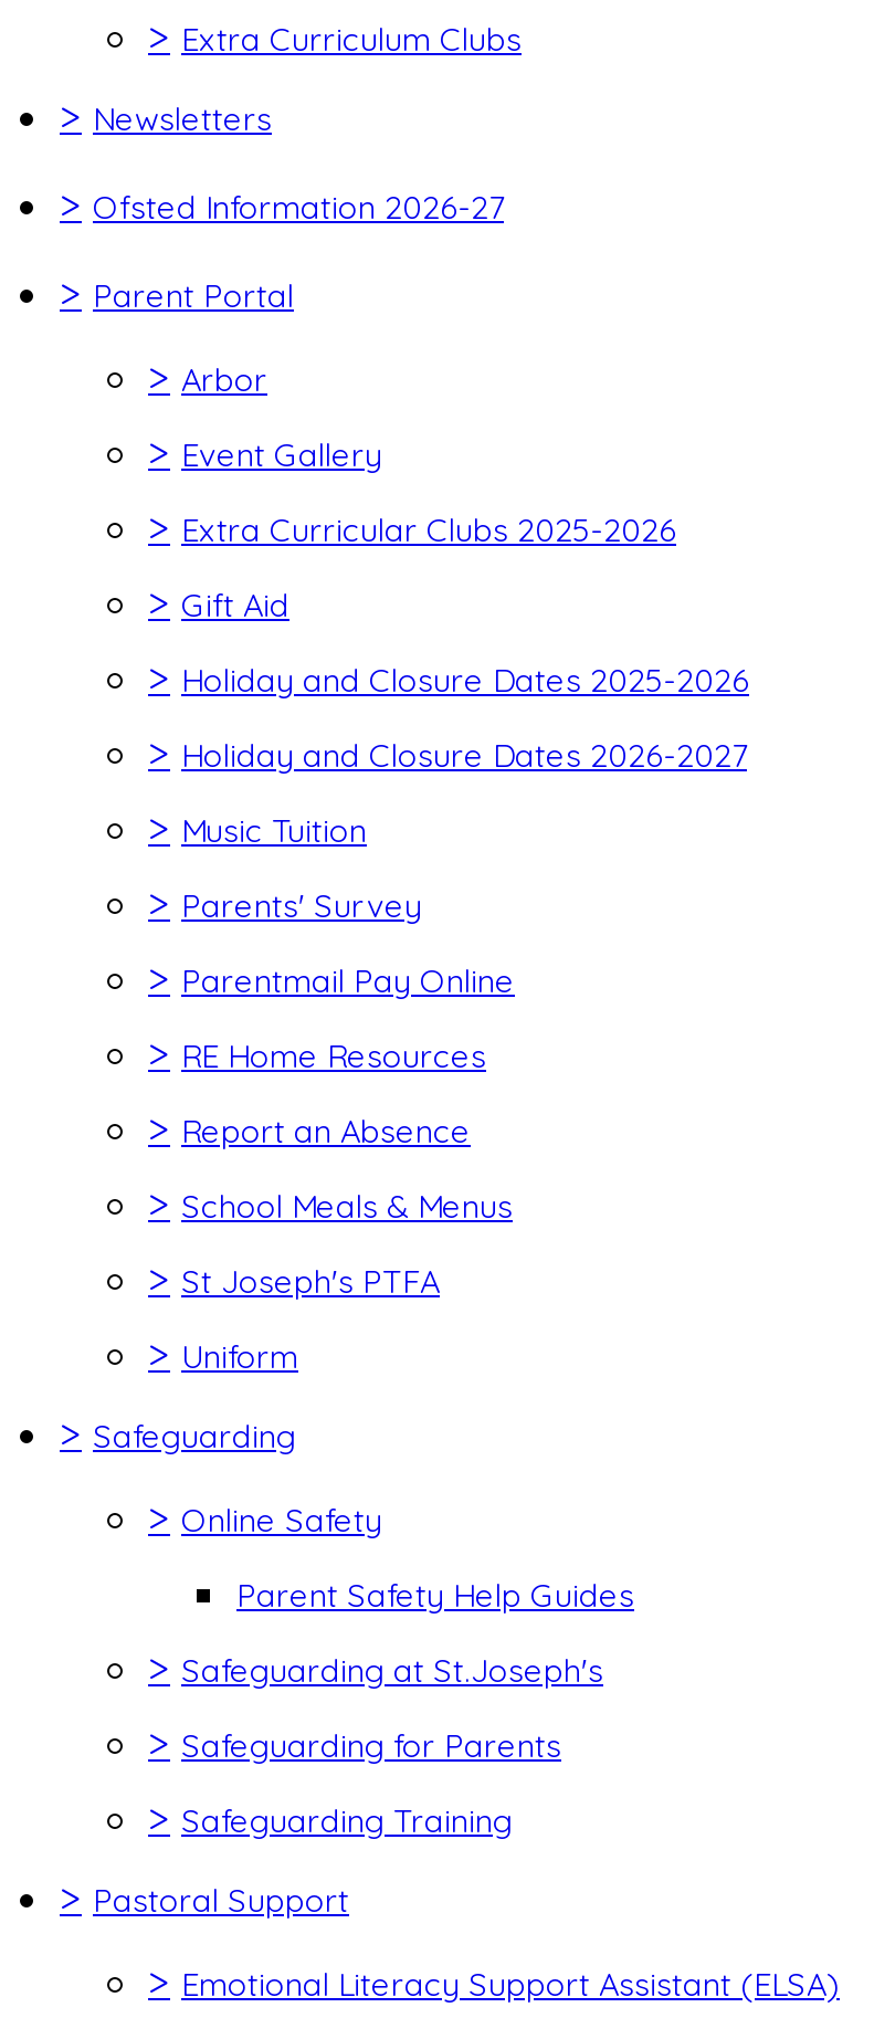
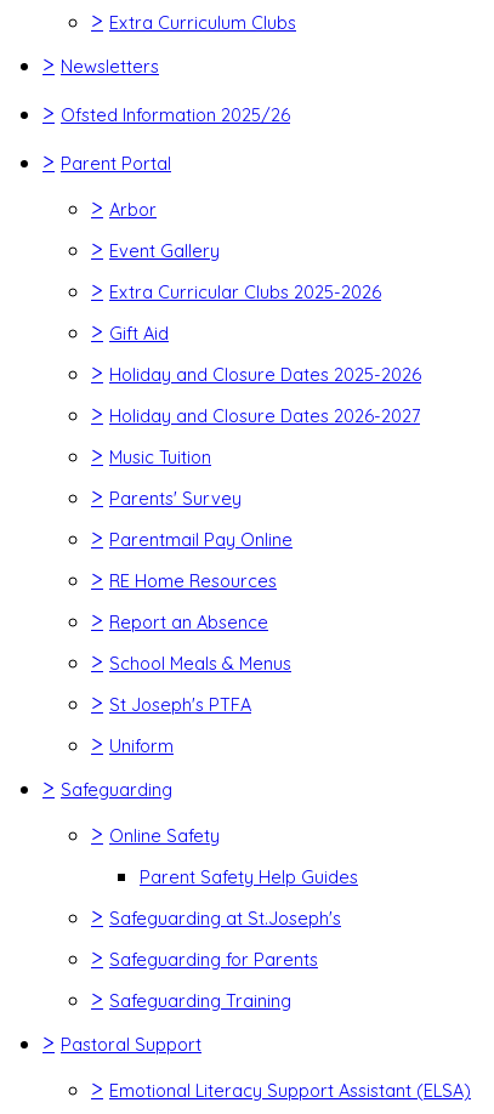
- > Ofsted Information 2026-27
+ > Ofsted Information 2025/26
